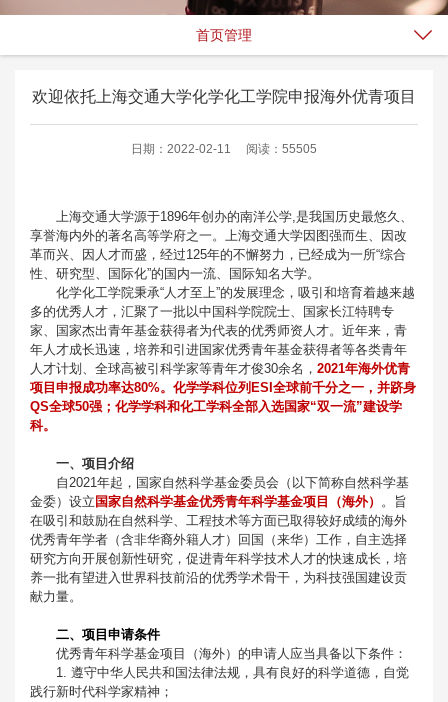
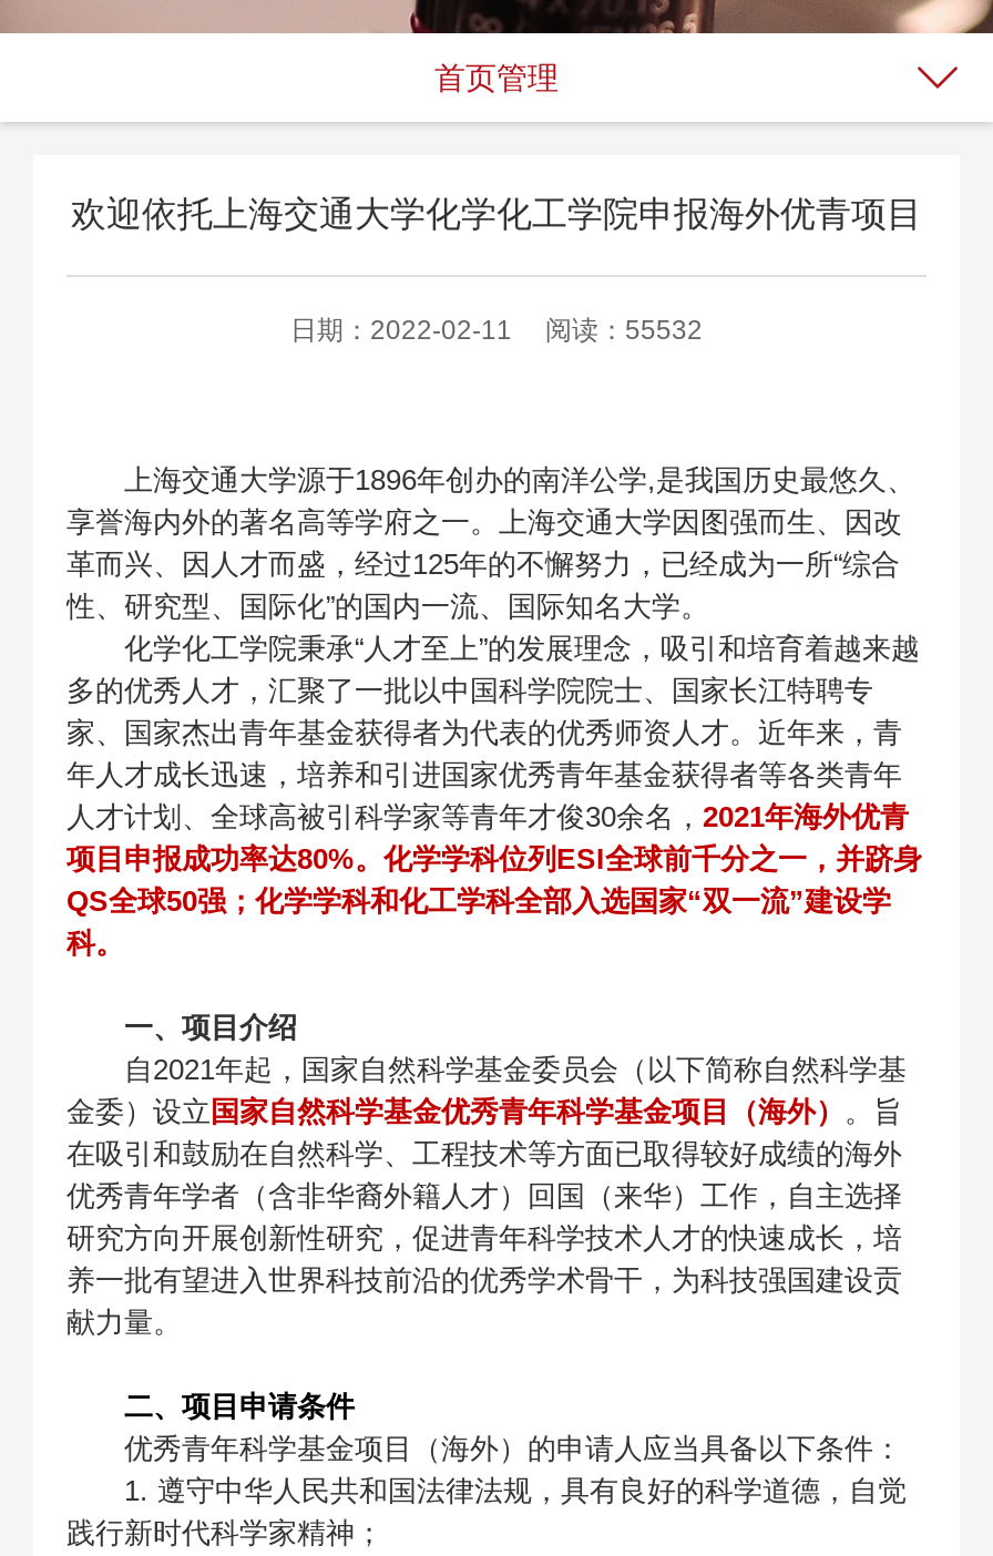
- 日期：2022-02-11 阅读：55505
+ 日期：2022-02-11 阅读：55532
